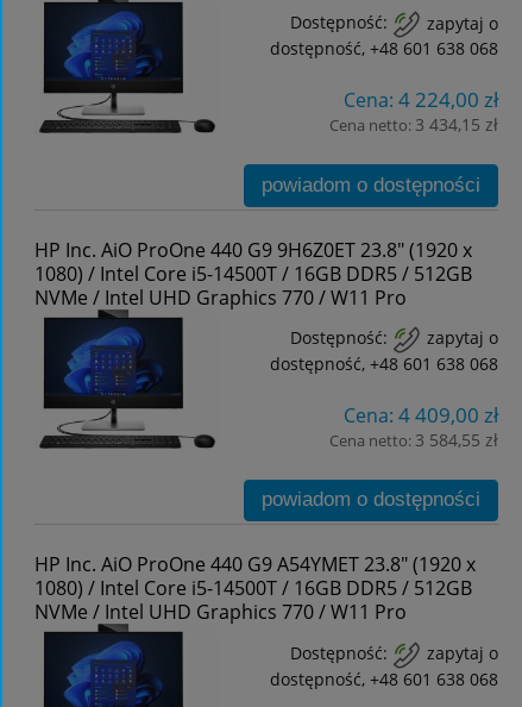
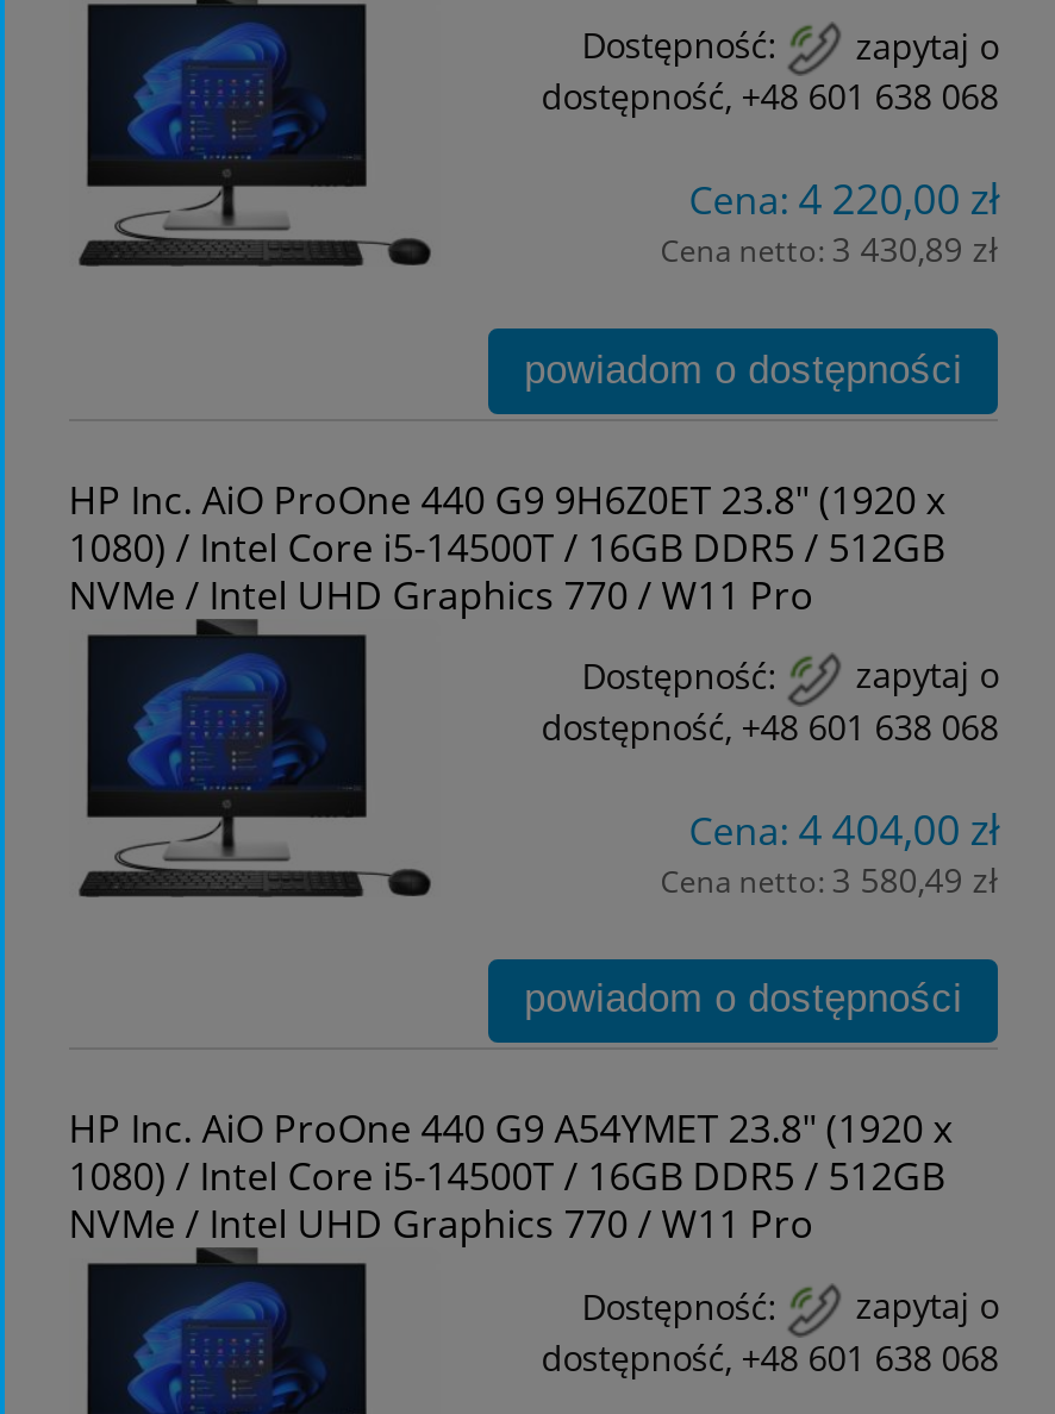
- Cena: 4 224,00 zł
+ Cena: 4 220,00 zł

- Cena netto: 3 434,15 zł
+ Cena netto: 3 430,89 zł

- Cena: 4 409,00 zł
+ Cena: 4 404,00 zł

- Cena netto: 3 584,55 zł
+ Cena netto: 3 580,49 zł
